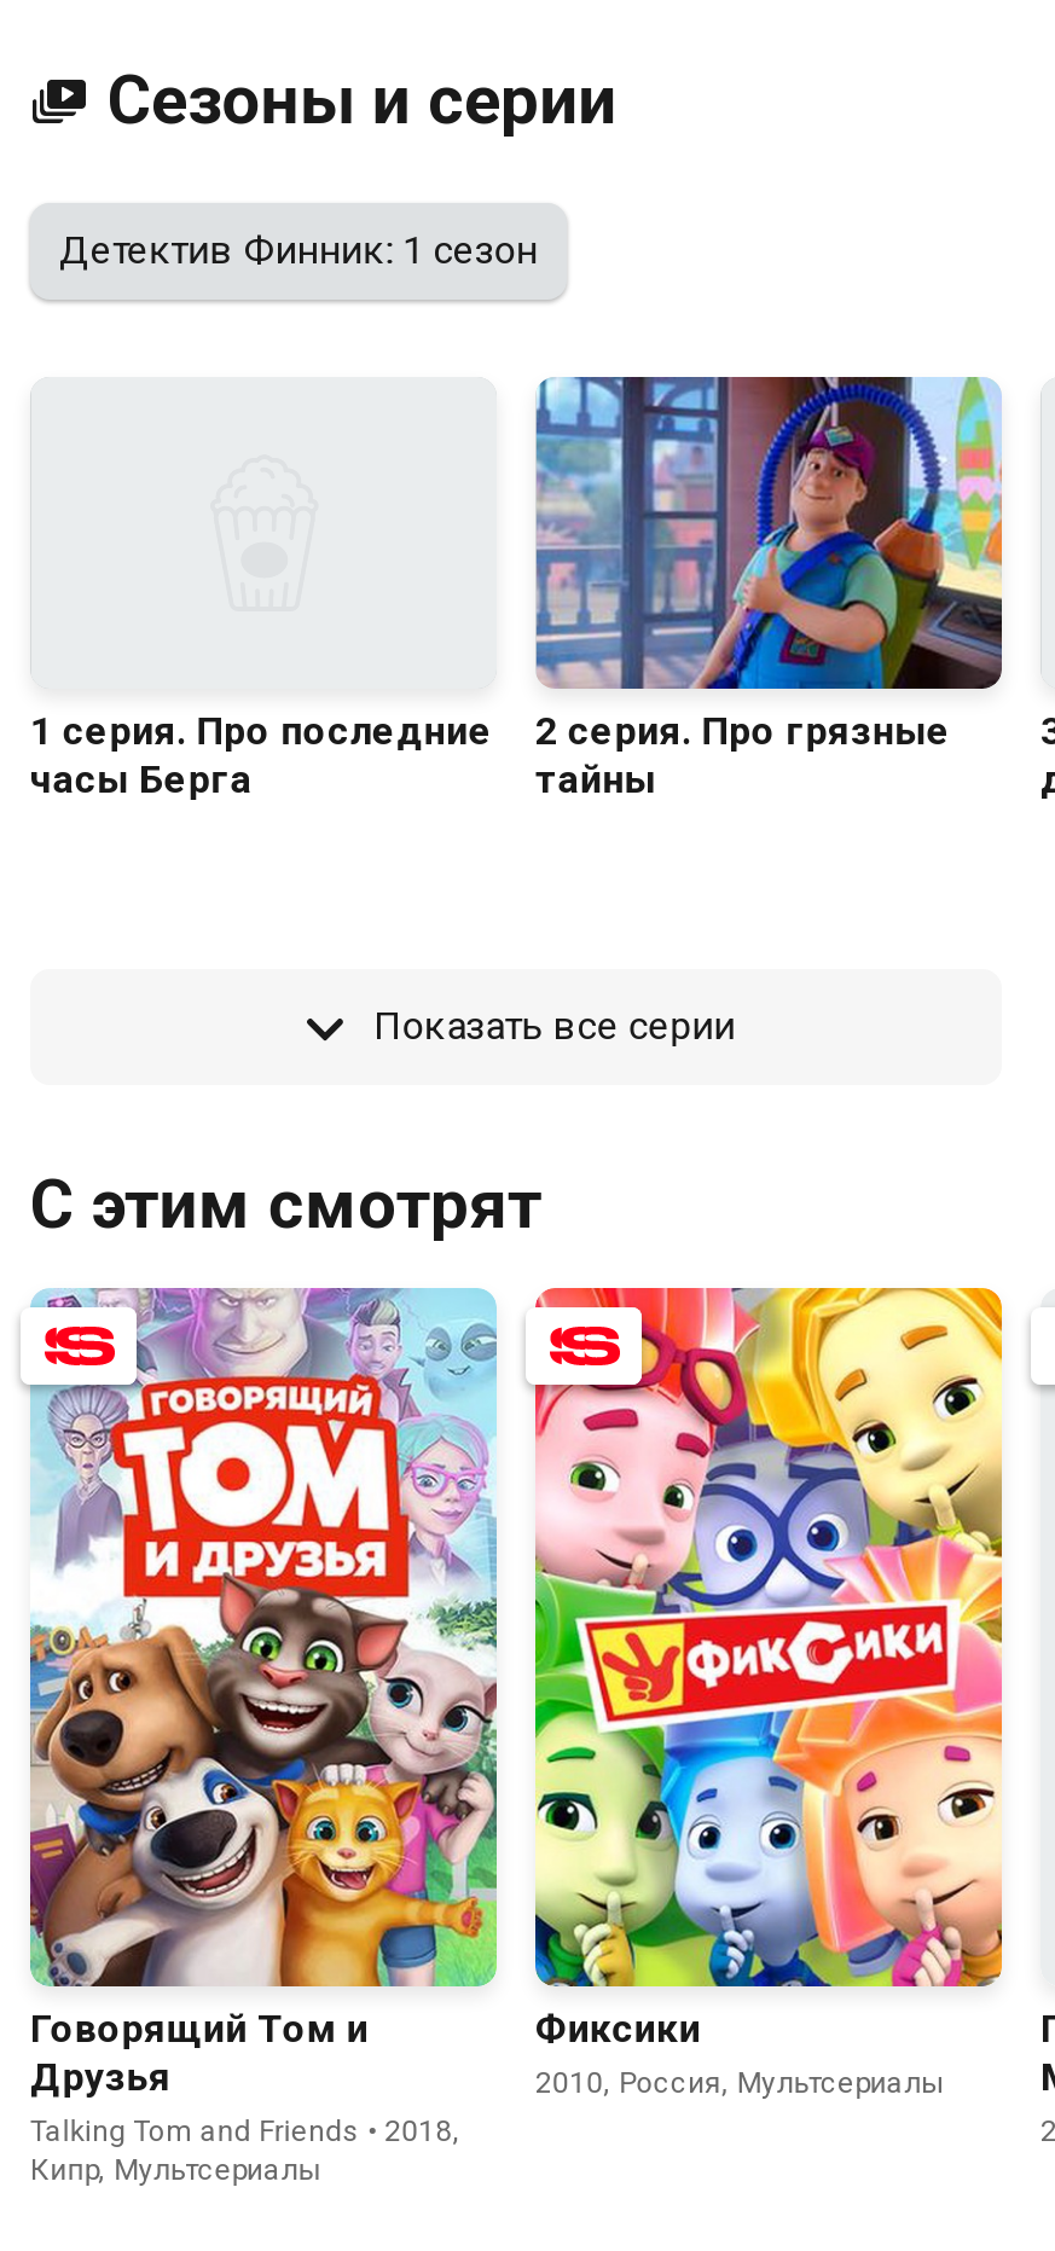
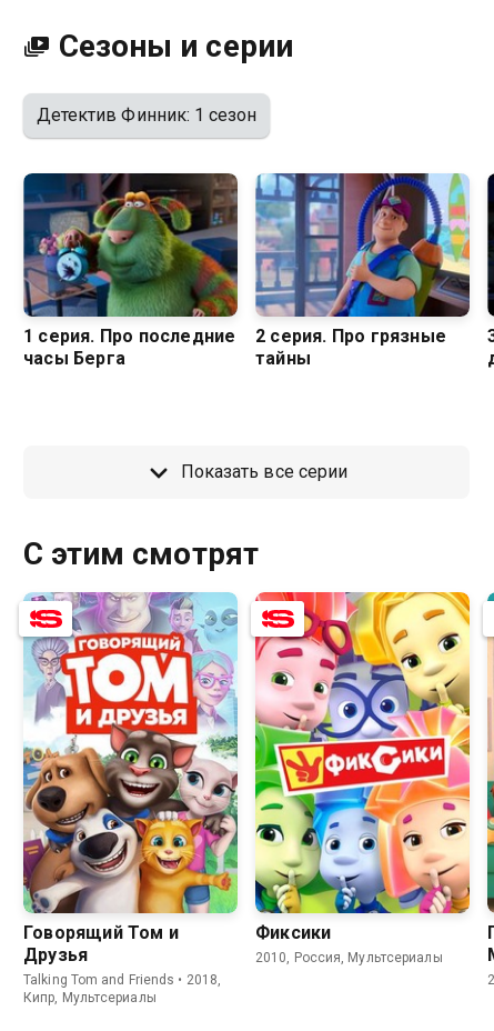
+ [image]
